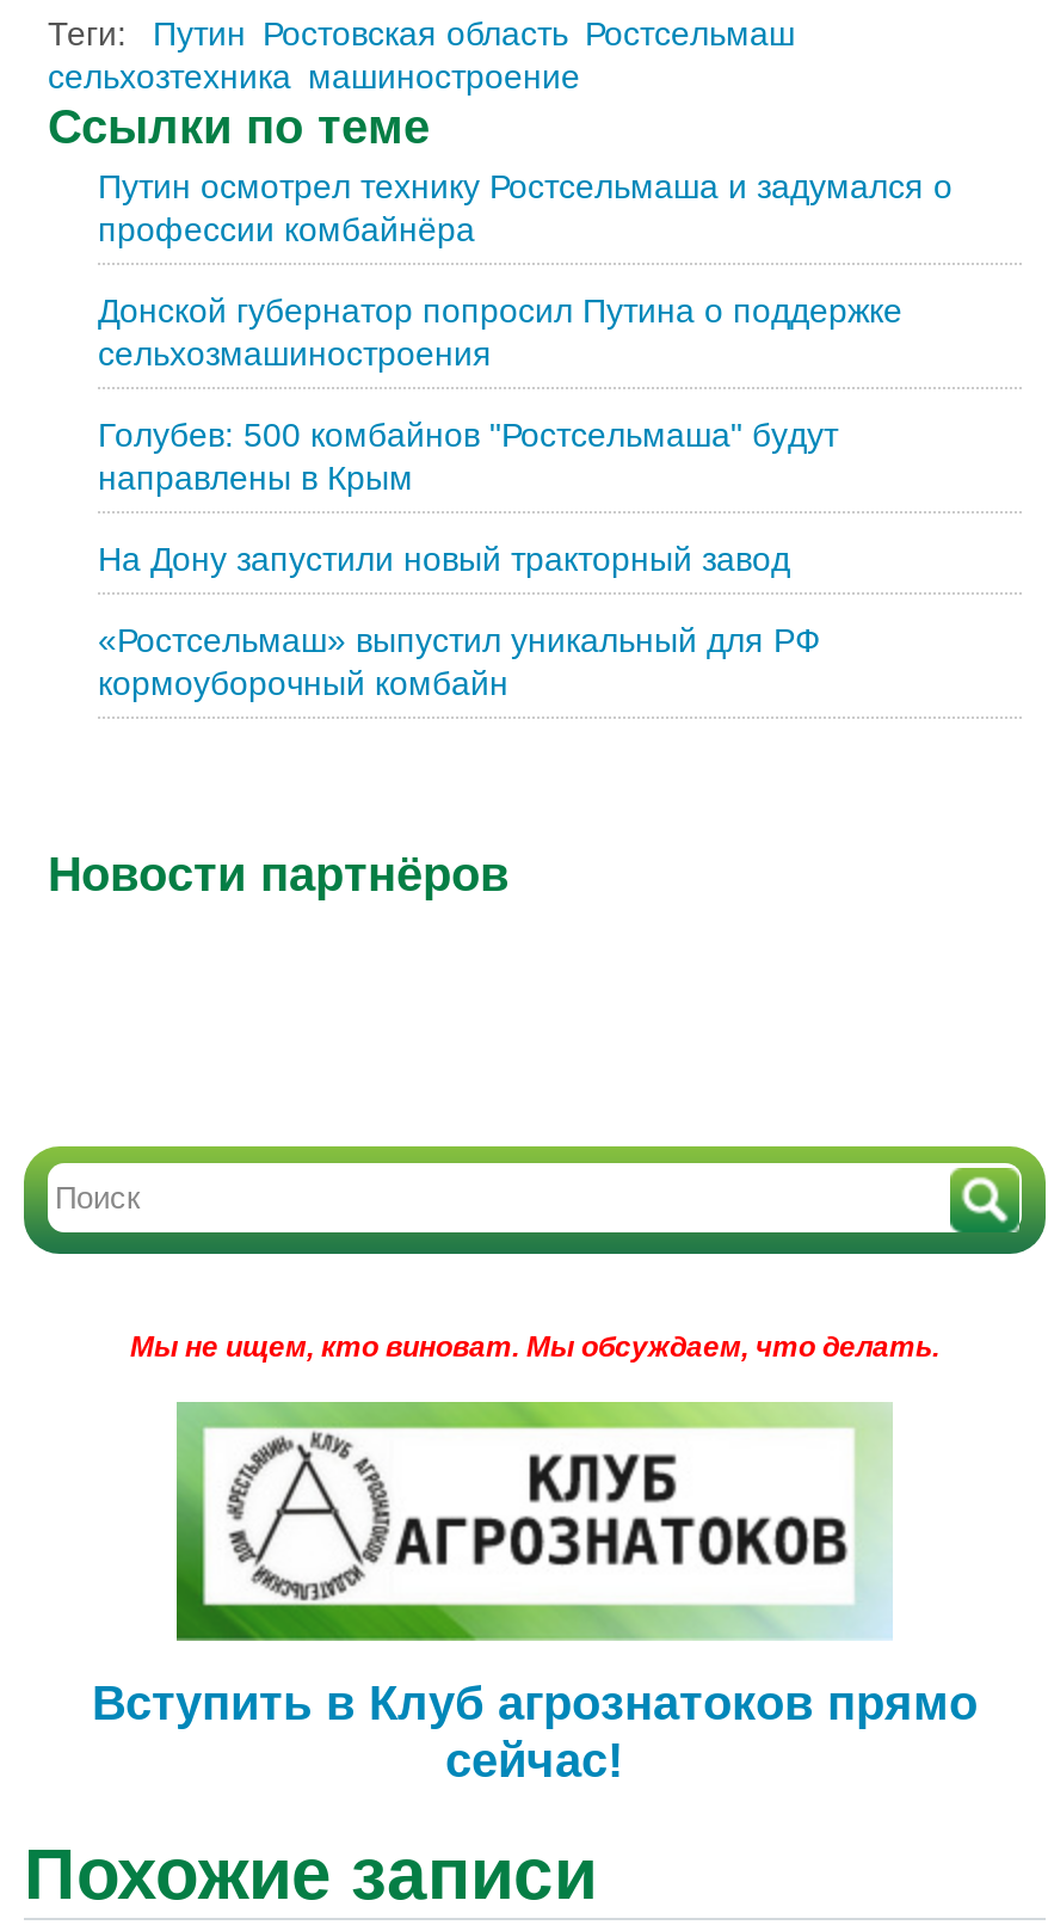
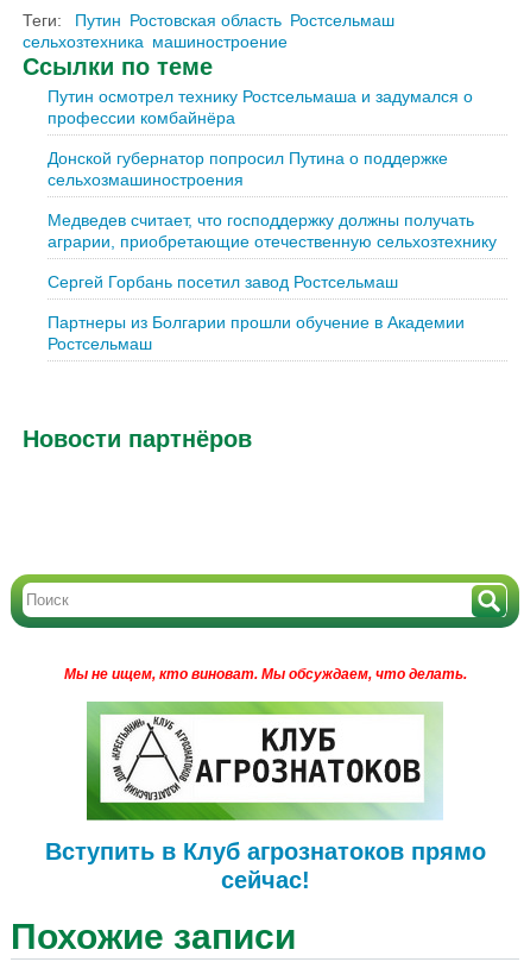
- Голубев: 500 комбайнов "Ростсельмаша" будут
- направлены в Крым
+ Медведев считает, что господдержку должны получать
+ аграрии, приобретающие отечественную сельхозтехнику

- На Дону запустили новый тракторный завод
+ Сергей Горбань посетил завод Ростсельмаш

- «Ростсельмаш» выпустил уникальный для РФ
- кормоуборочный комбайн
+ Партнеры из Болгарии прошли обучение в Академии
+ Ростсельмаш
